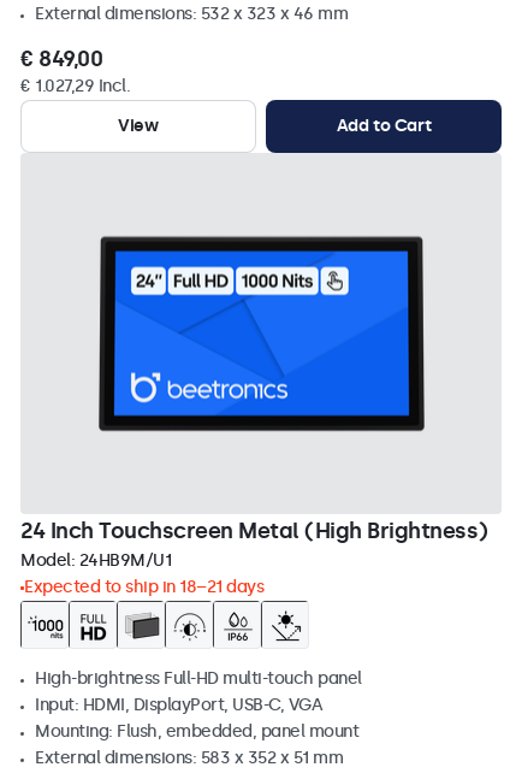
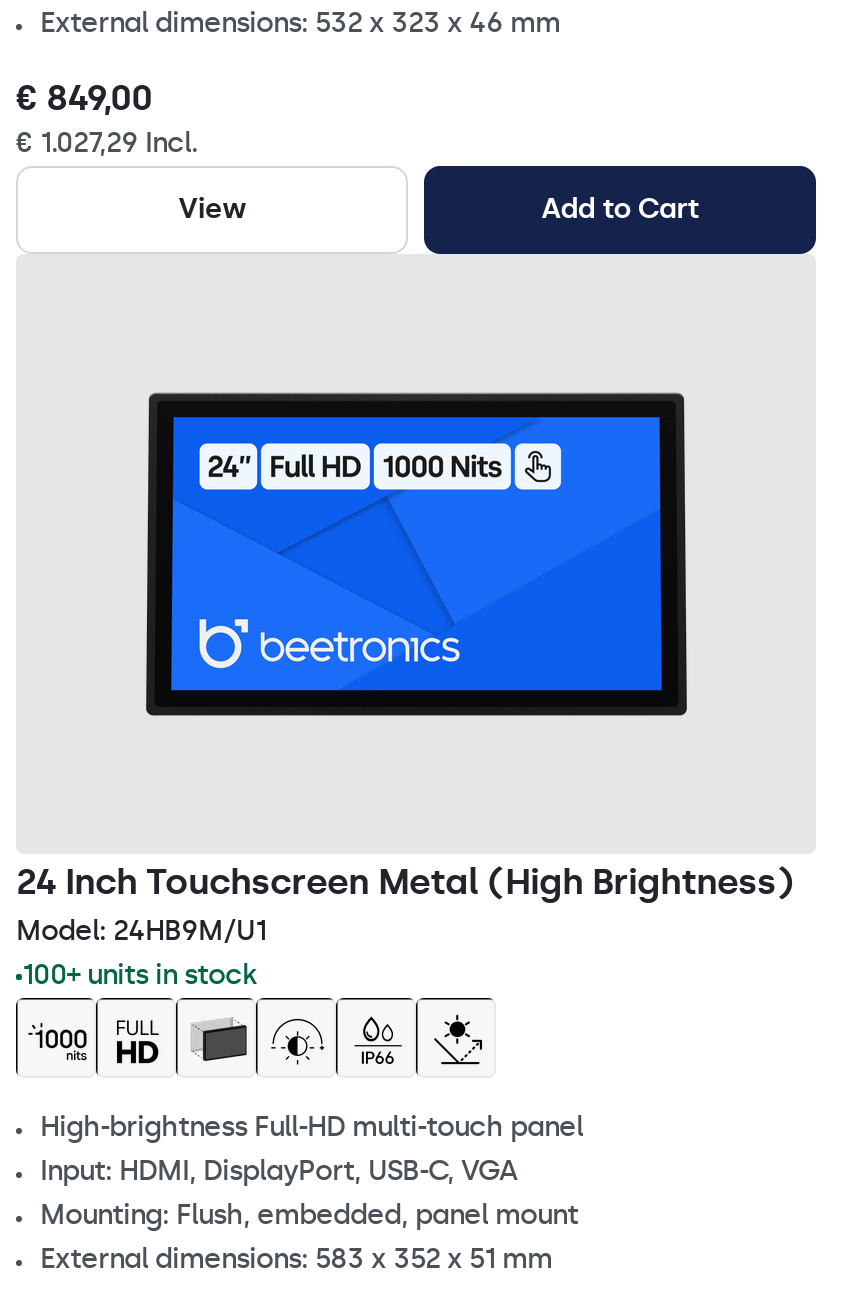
- Expected to ship in 18–21 days
+ 100+ units in stock
